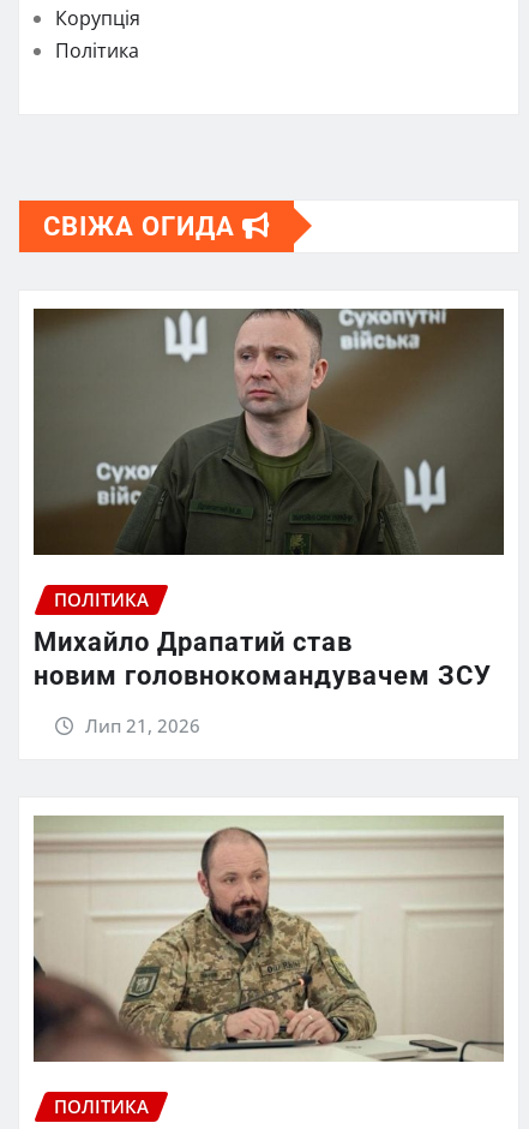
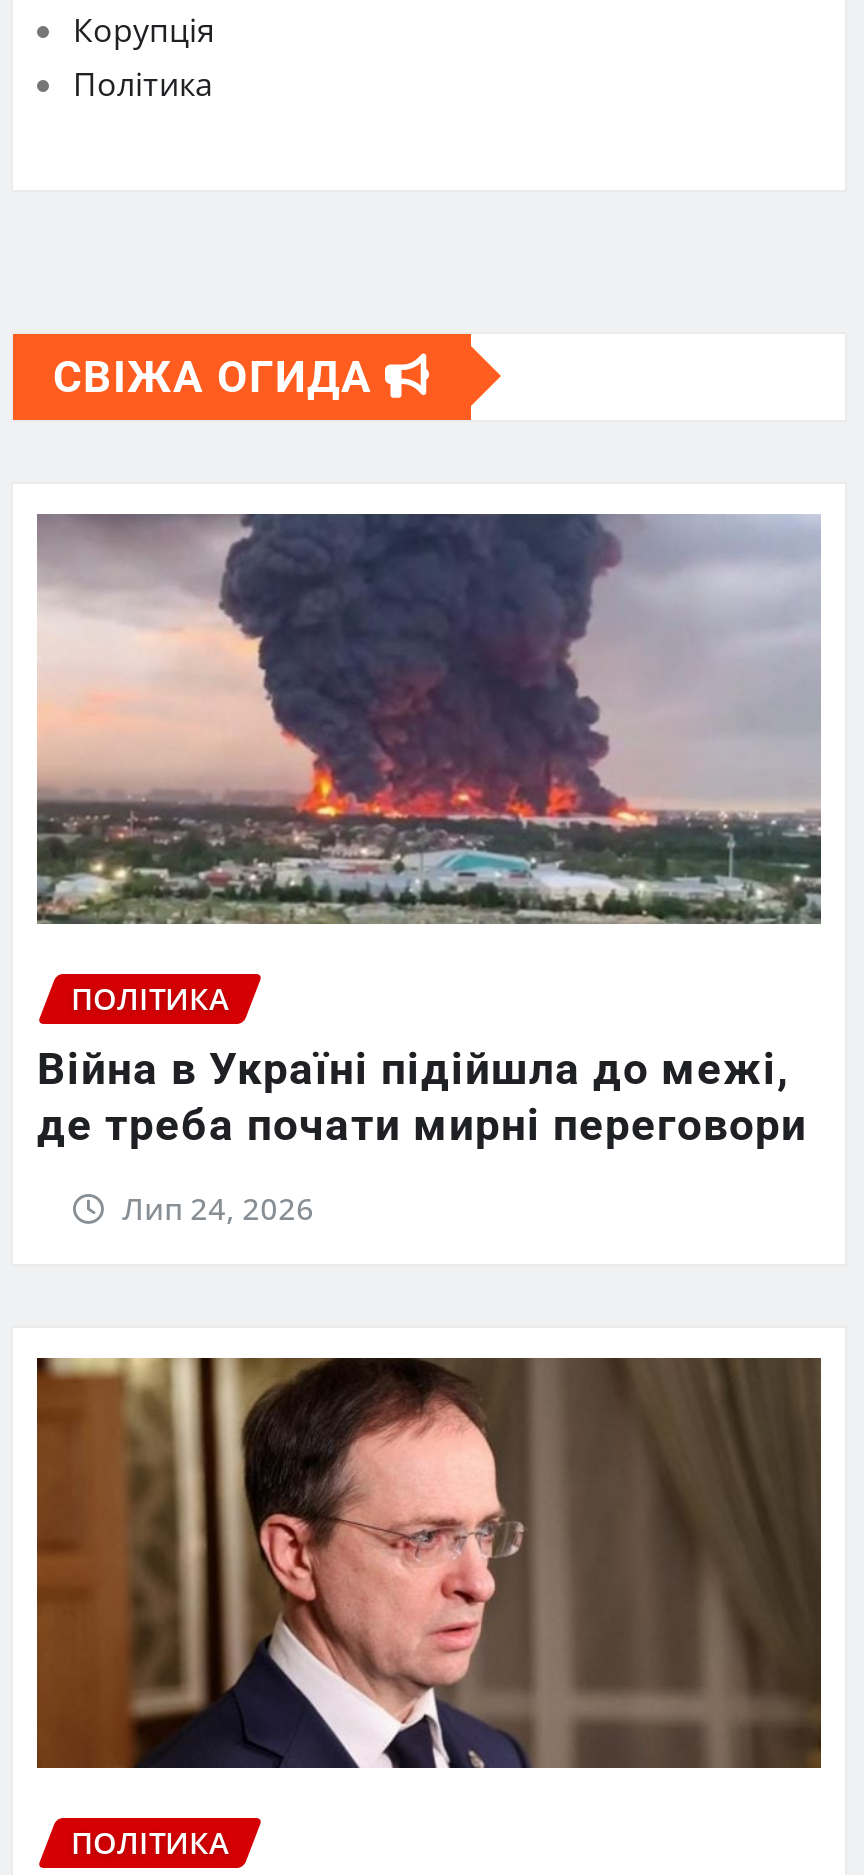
- [image]
+ [image]

- Михайло Драпатий став
- новим головнокомандувачем ЗСУ
+ Війна в Україні підійшла до межі,
+ де треба почати мирні переговори

- Лип 21, 2026
+ Лип 24, 2026

- [image]
+ [image]
